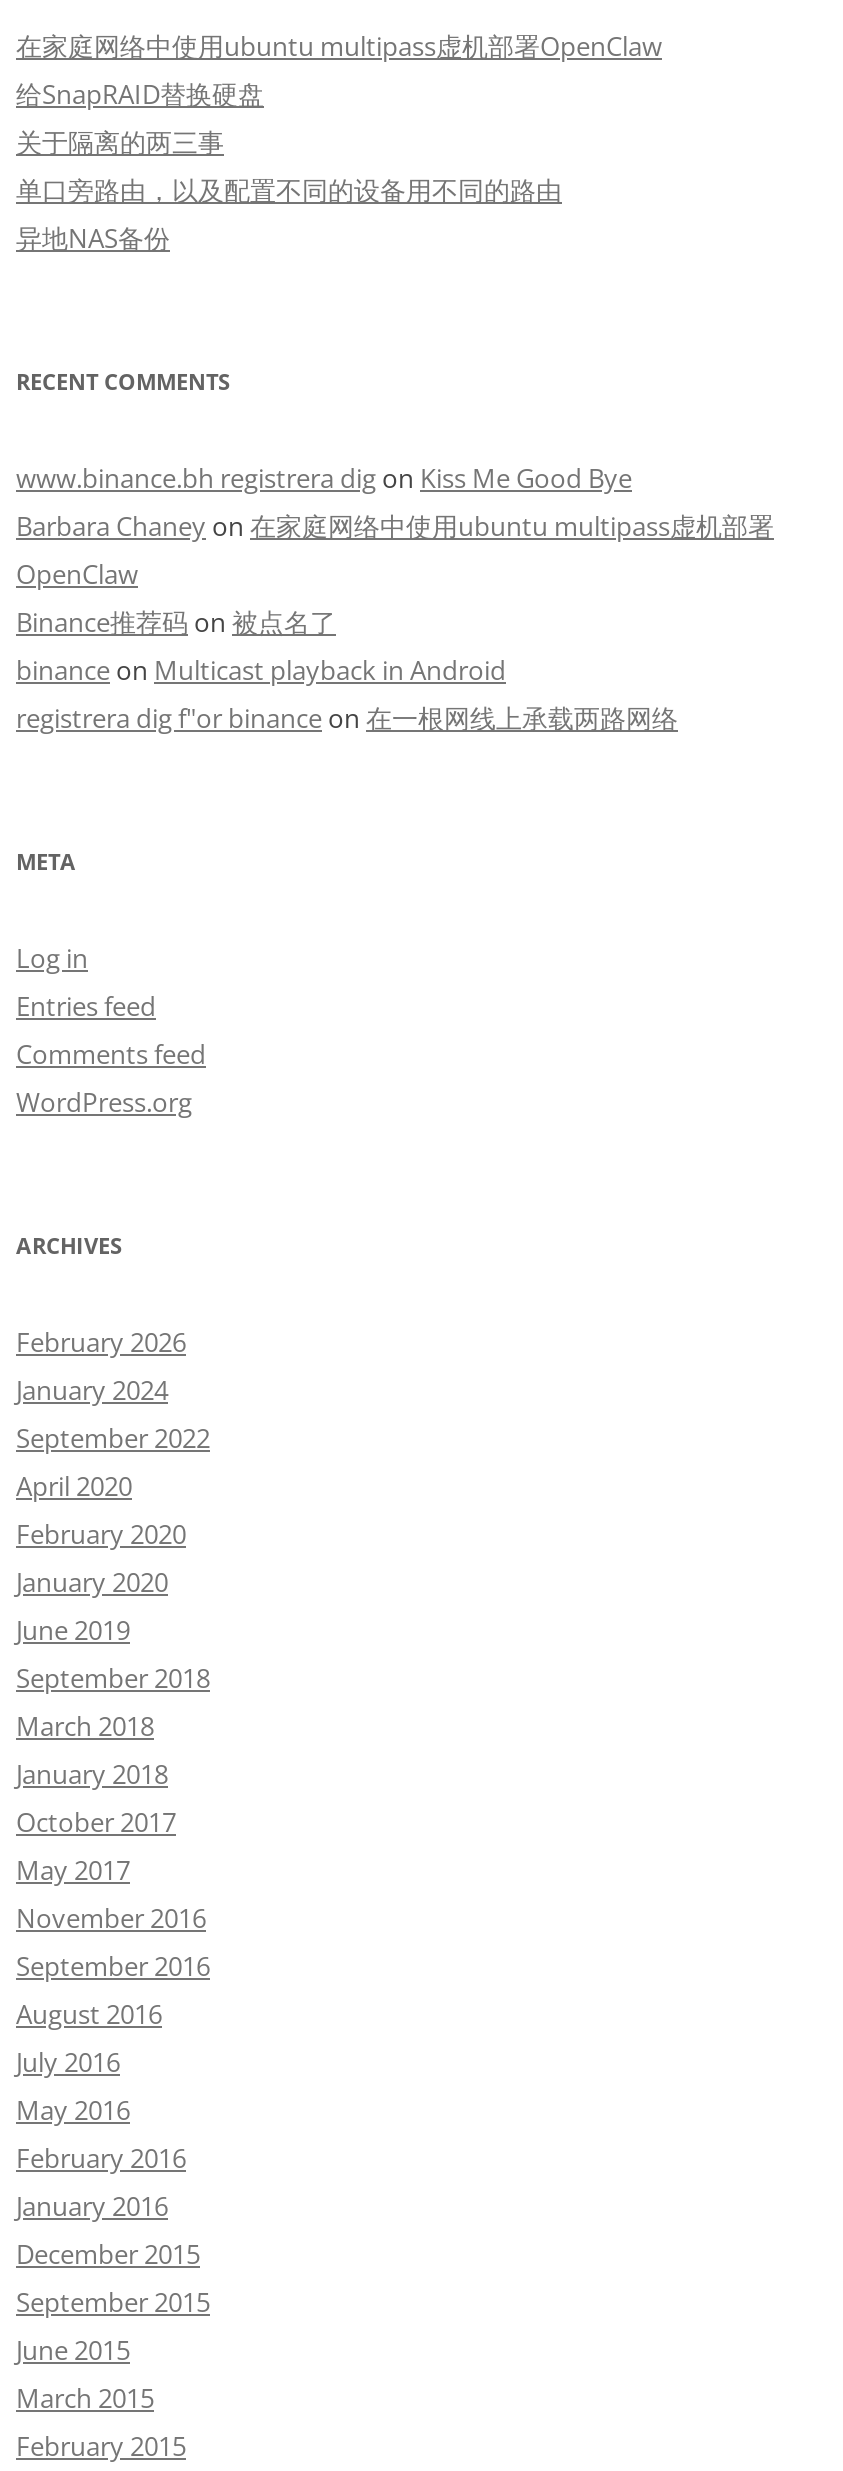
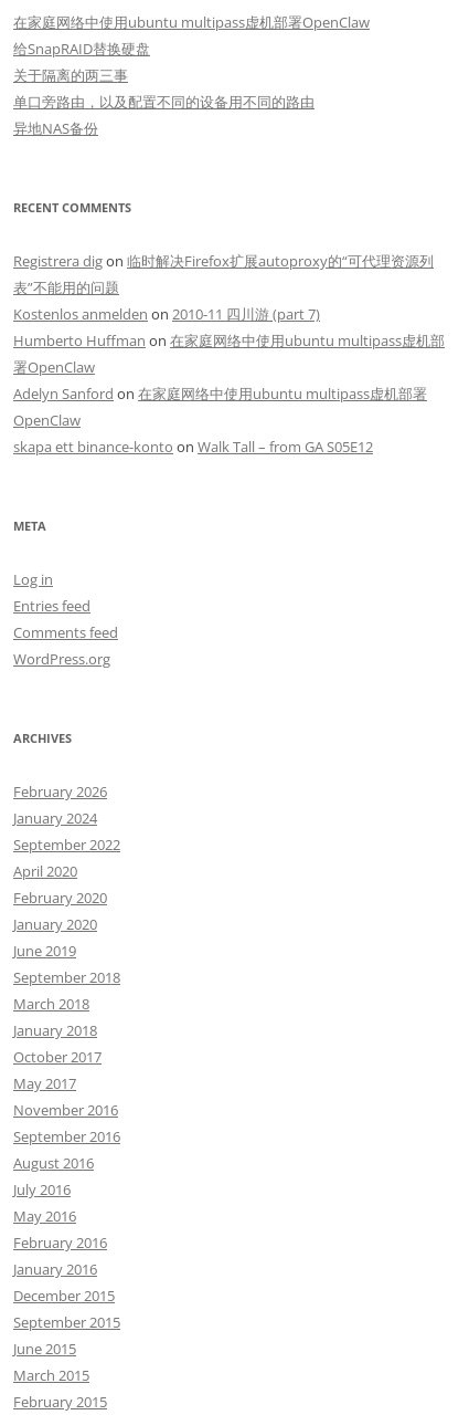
- www.binance.bh registrera dig on Kiss Me Good Bye
- Barbara Chaney on在家庭网络中使用ubuntu multipass虚机部署
+ Registrera dig on临时解决Firefox扩展autoproxy的“可代理资源列
+ 表”不能用的问题
+ Kostenlos anmelden on 2010-11 四川游 (part 7)
+ Humberto Huffman on在家庭网络中使用ubuntu multipass虚机部
+ 署OpenClaw
+ Adelyn Sanford on在家庭网络中使用ubuntu multipass虚机部署

moved down: OpenClaw

- Binance推荐码on被点名了
- binance on Multicast playback in Android
- registrera dig f"or binance on在一根网线上承载两路网络
+ skapa ett binance-konto on Walk Tall – from GA S05E12
